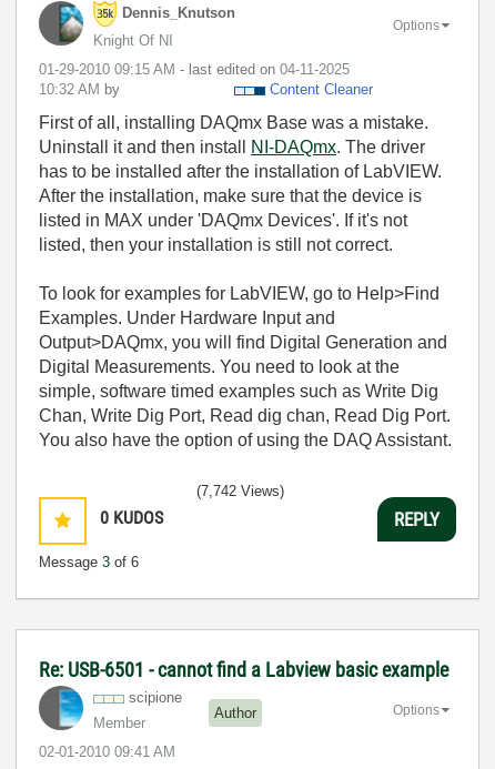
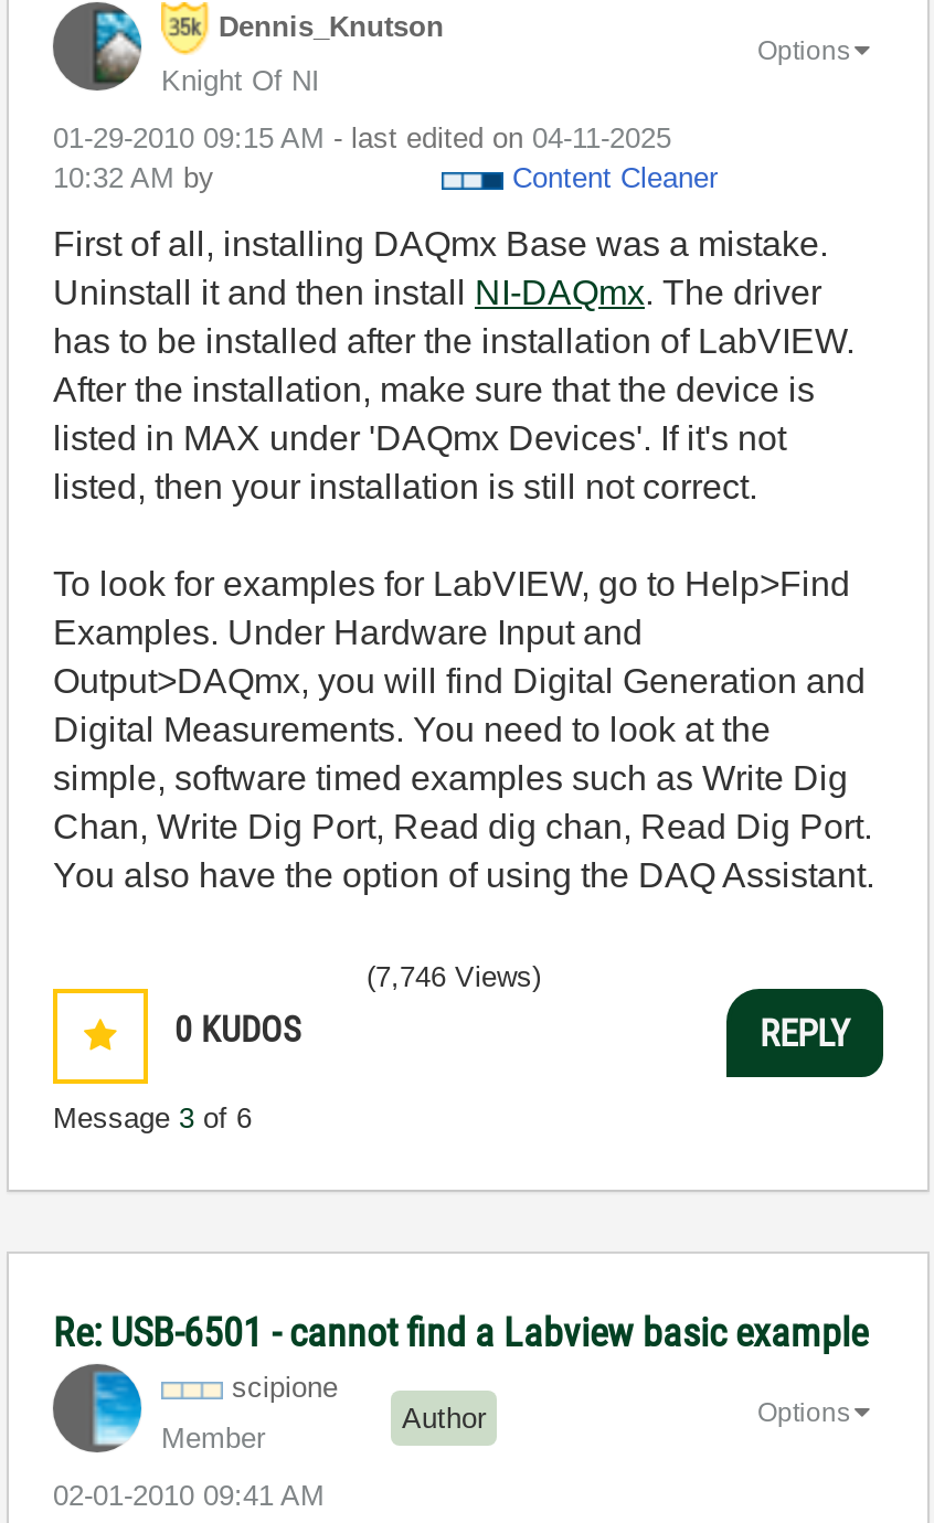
- (7,742 Views)
+ (7,746 Views)
